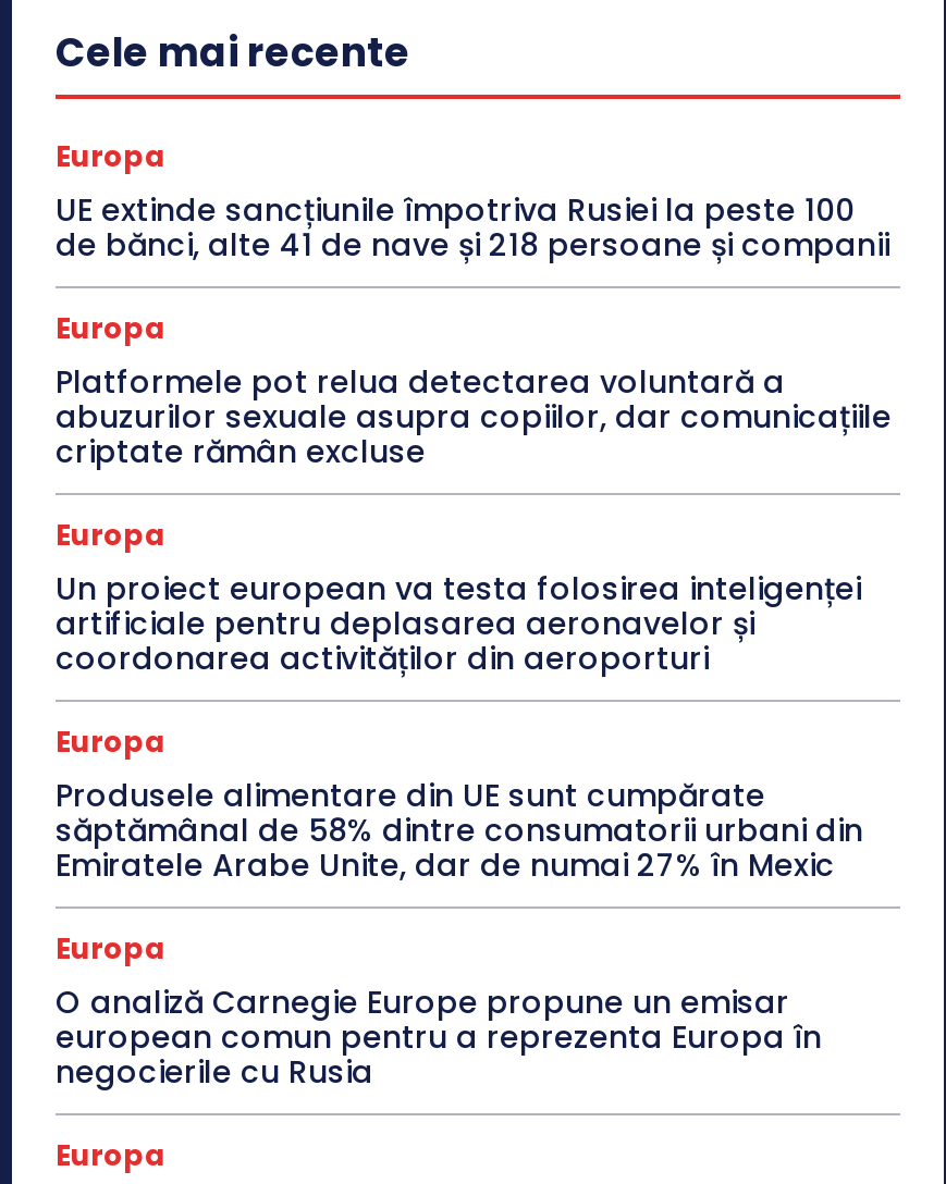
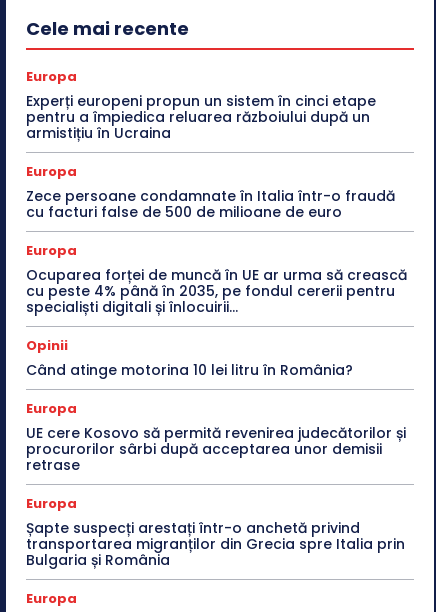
- UE extinde sancțiunile împotriva Rusiei la peste 100
- de bănci, alte 41 de nave și 218 persoane și companii
+ Experți europeni propun un sistem în cinci etape
+ pentru a împiedica reluarea războiului după un
+ armistițiu în Ucraina

- Platformele pot relua detectarea voluntară a
- abuzurilor sexuale asupra copiilor, dar comunicațiile
- criptate rămân excluse
+ Zece persoane condamnate în Italia într-o fraudă
+ cu facturi false de 500 de milioane de euro

- Un proiect european va testa folosirea inteligenței
- artificiale pentru deplasarea aeronavelor și
- coordonarea activităților din aeroporturi
+ Ocuparea forței de muncă în UE ar urma să crească
+ cu peste 4% până în 2035, pe fondul cererii pentru
+ specialiști digitali și înlocuirii...
+ Opinii
+ Când atinge motorina 10 lei litru în România?

- Produsele alimentare din UE sunt cumpărate
- săptămânal de 58% dintre consumatorii urbani din
- Emiratele Arabe Unite, dar de numai 27% în Mexic
+ UE cere Kosovo să permită revenirea judecătorilor și
+ procurorilor sârbi după acceptarea unor demisii
+ retrase

- O analiză Carnegie Europe propune un emisar
- european comun pentru a reprezenta Europa în
- negocierile cu Rusia
+ Șapte suspecți arestați într-o anchetă privind
+ transportarea migranților din Grecia spre Italia prin
+ Bulgaria și România
